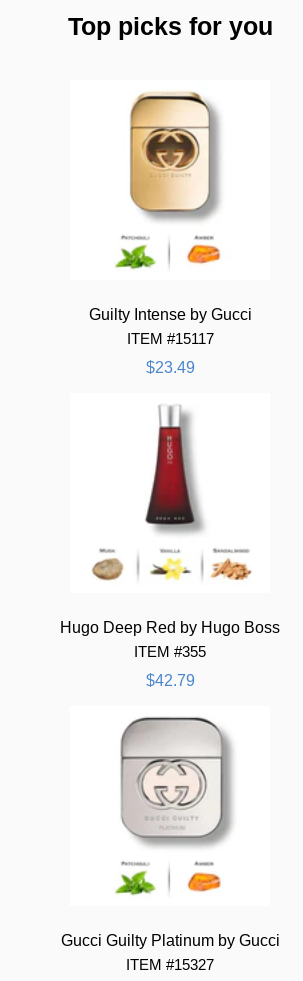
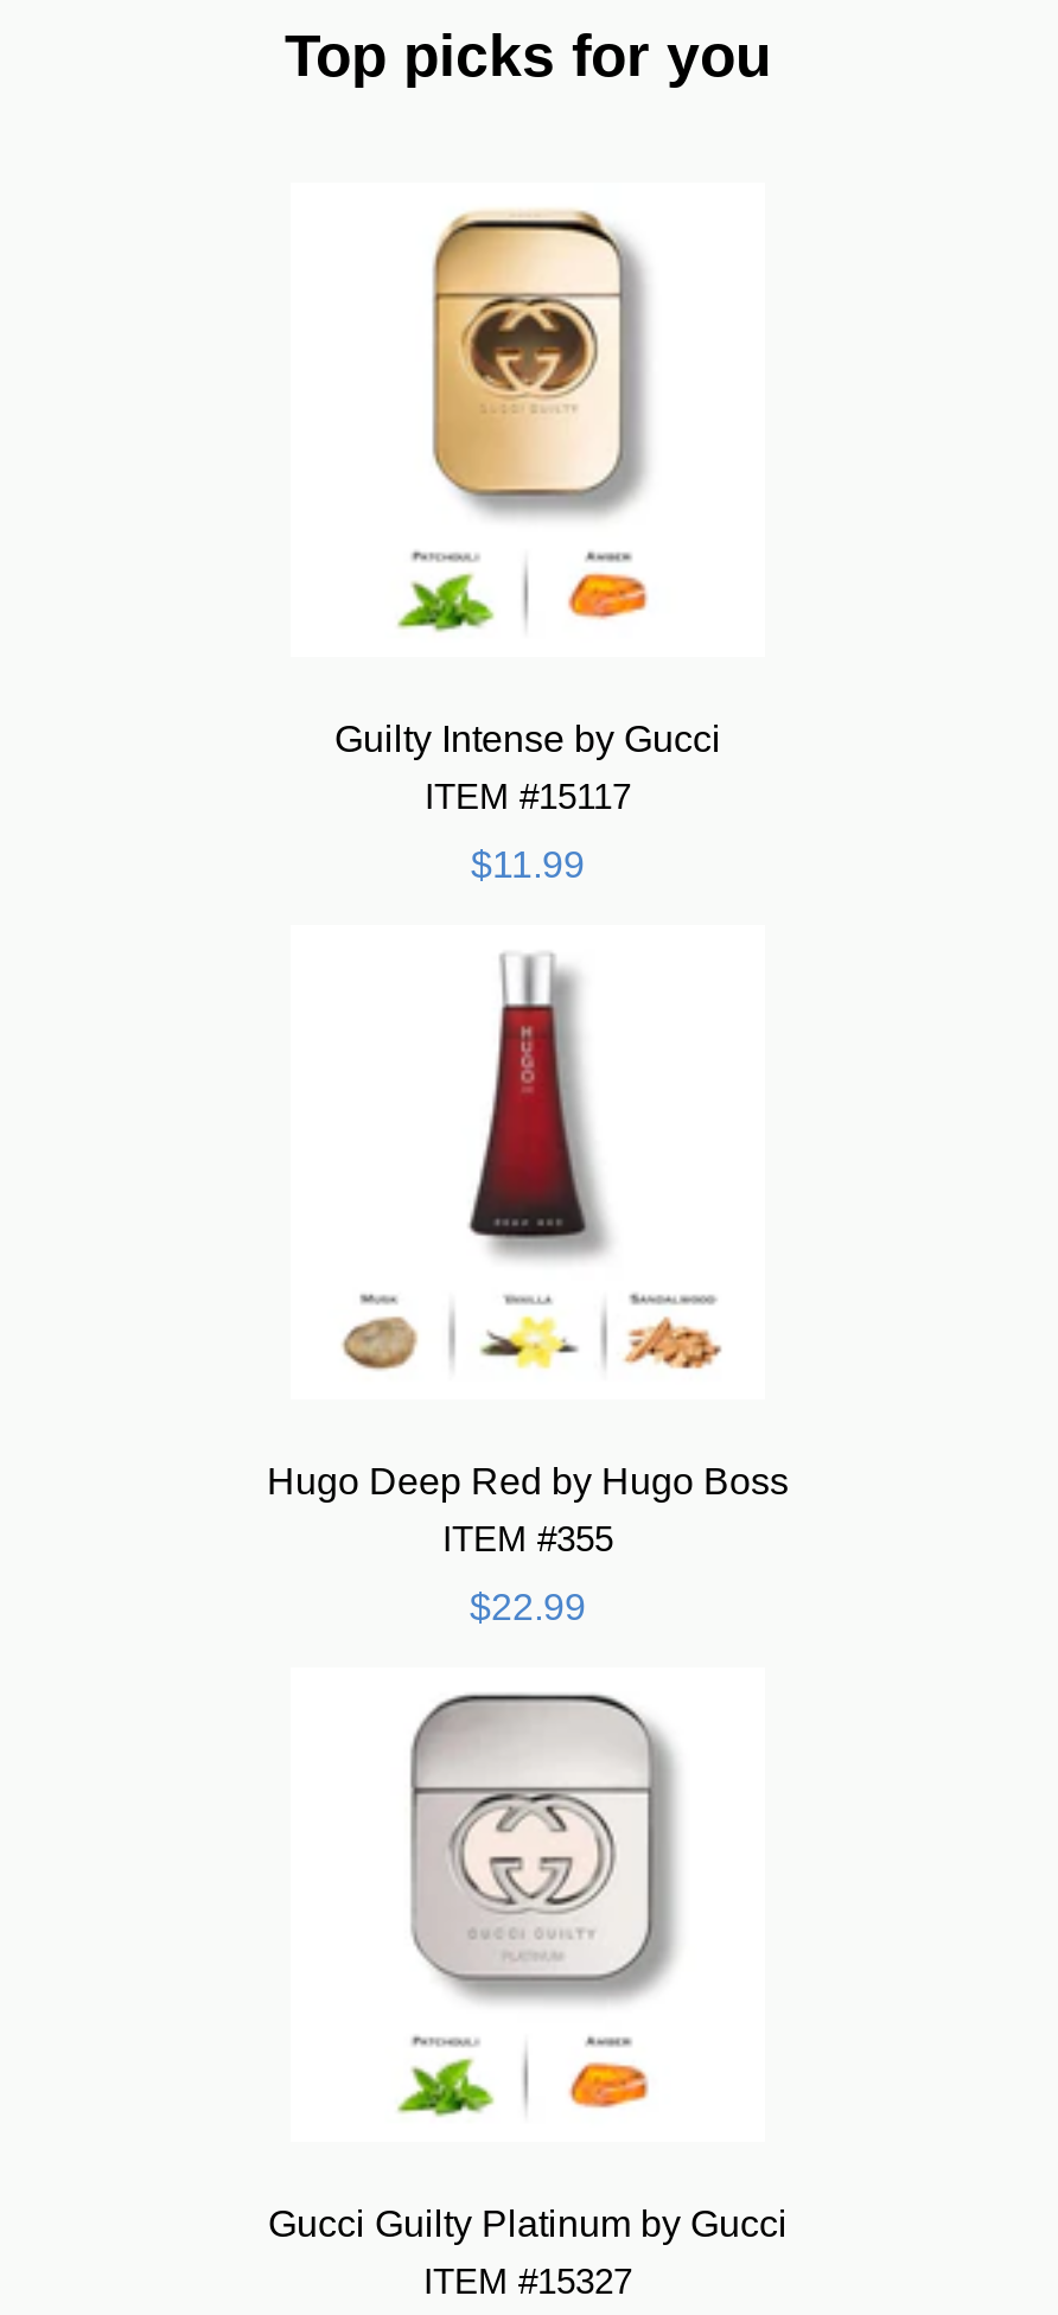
- $23.49
+ $11.99

- $42.79
+ $22.99
